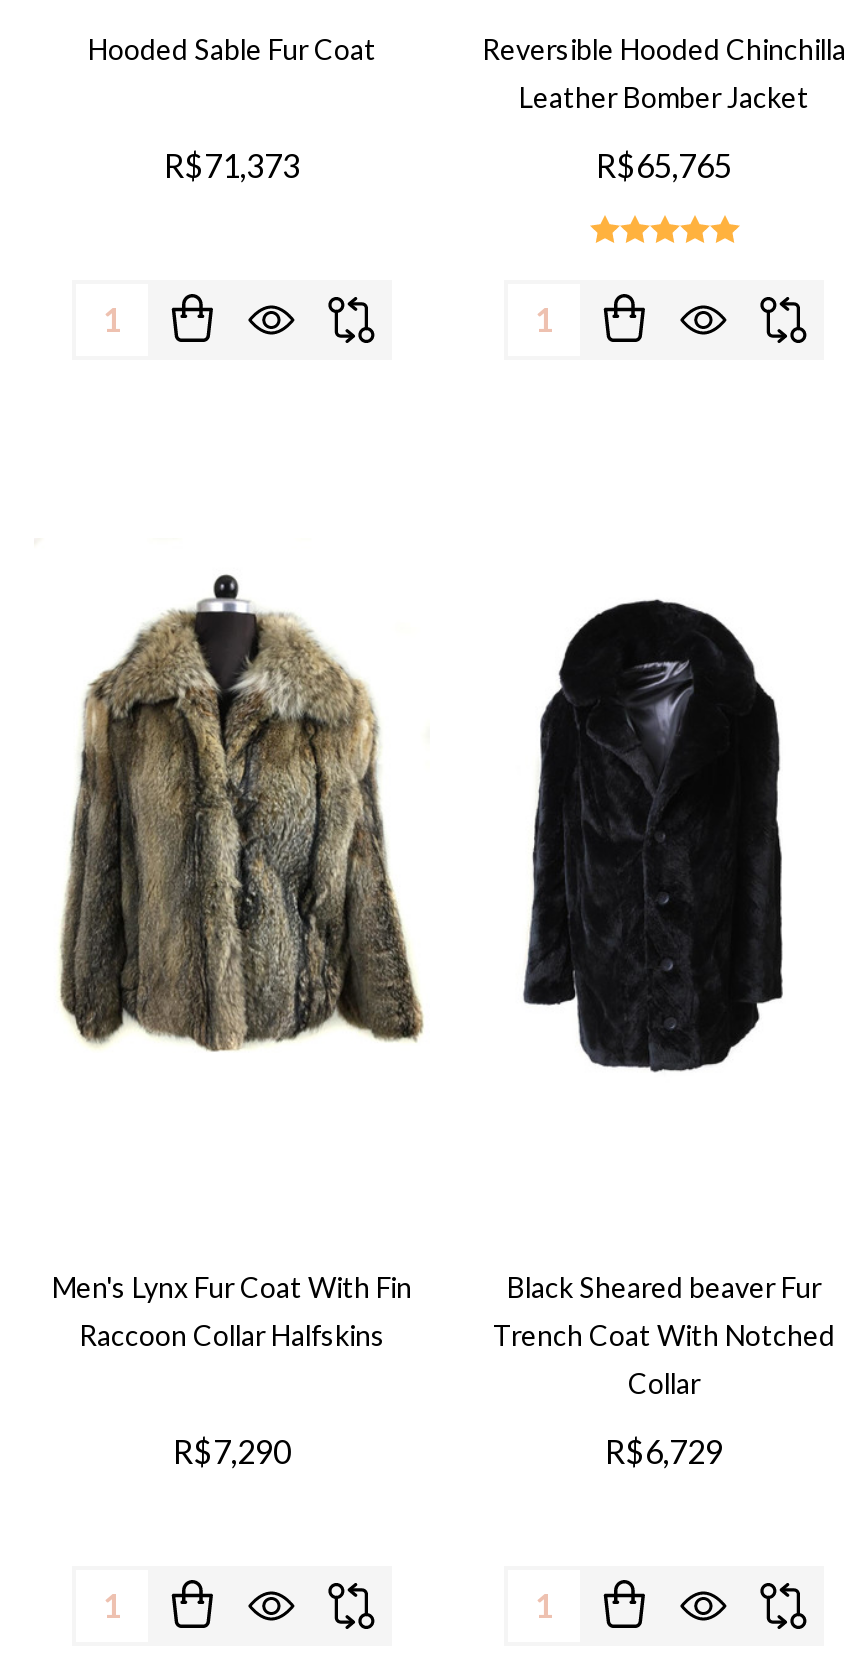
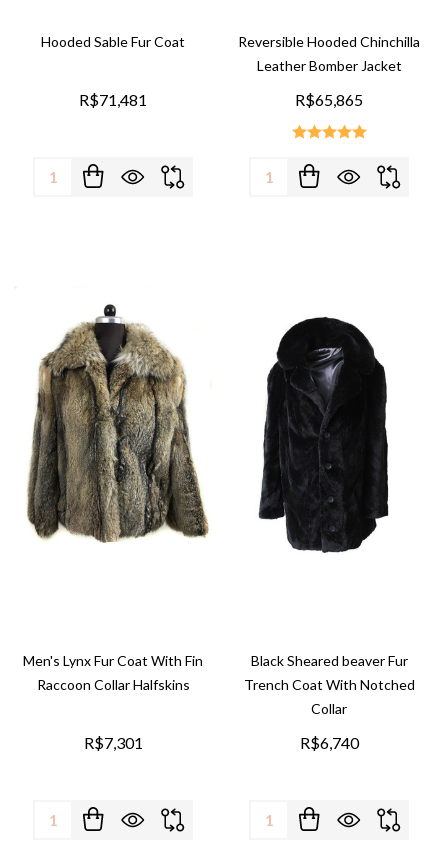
- R$71,373
+ R$71,481

- R$65,765
+ R$65,865

- R$7,290
+ R$7,301

- R$6,729
+ R$6,740
